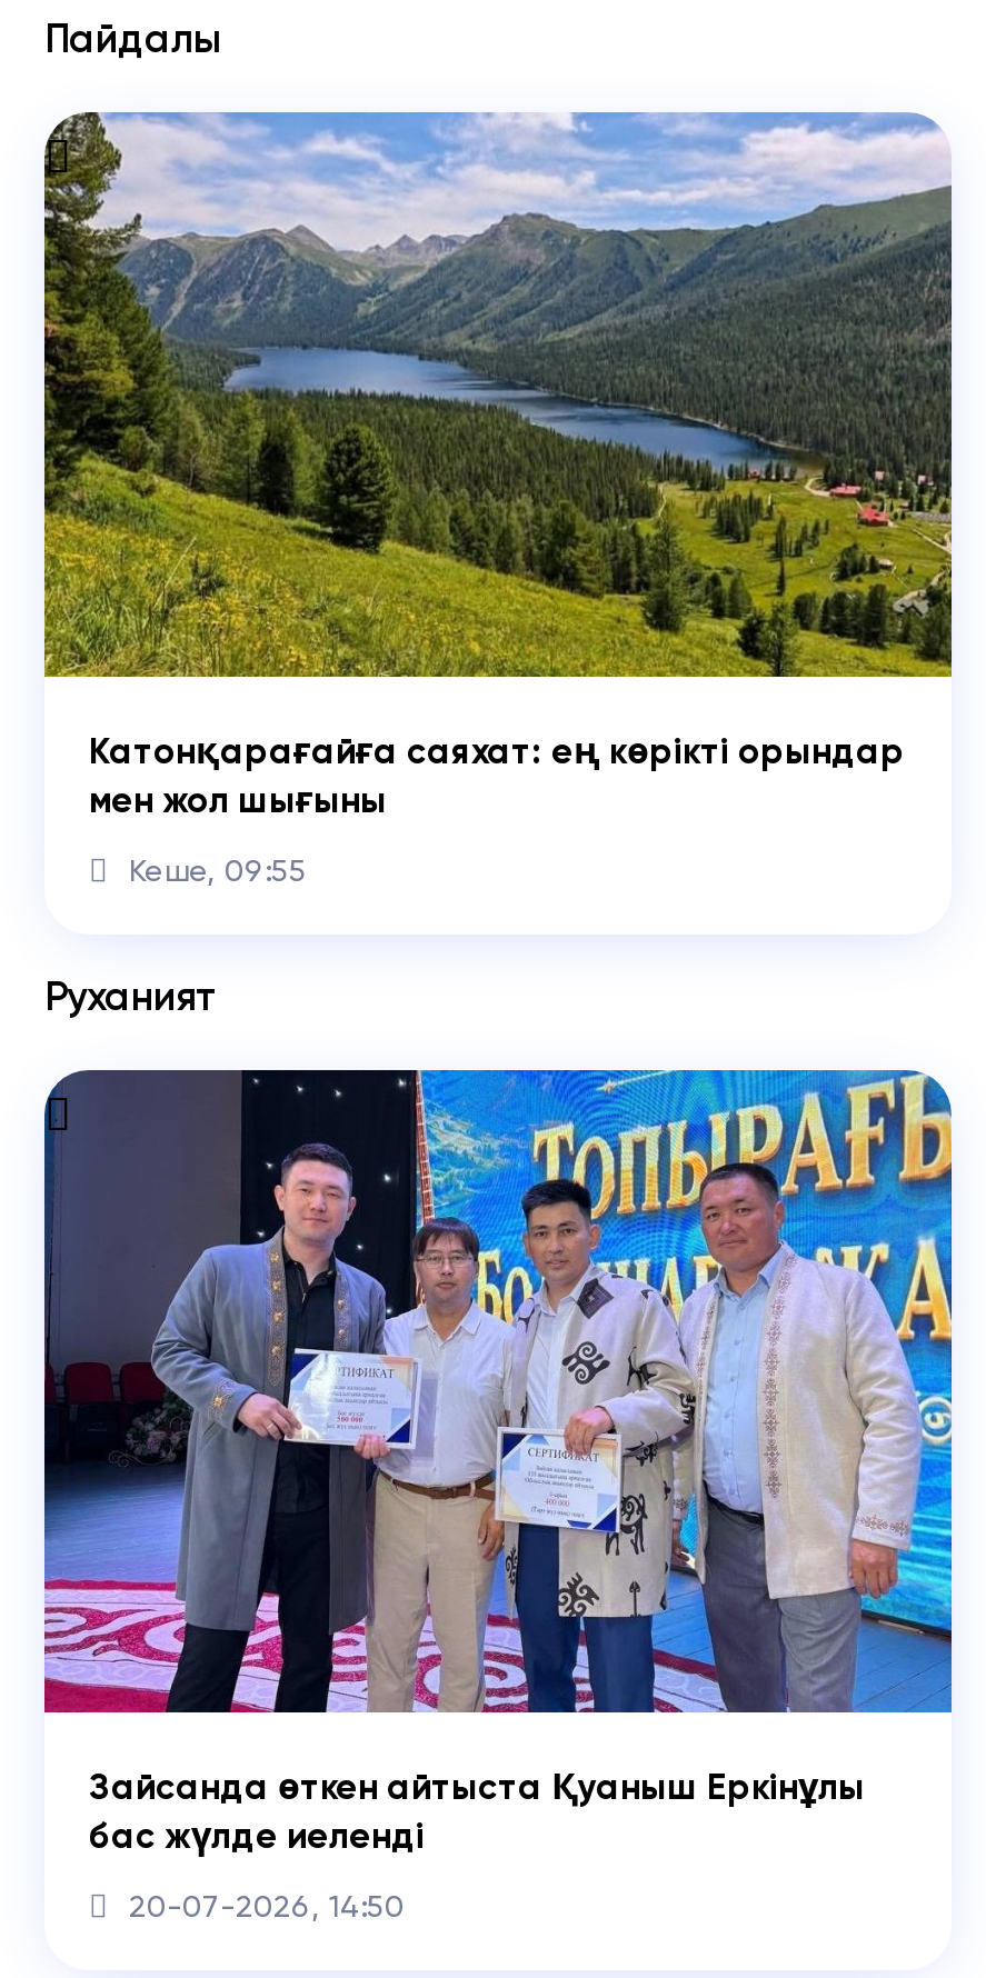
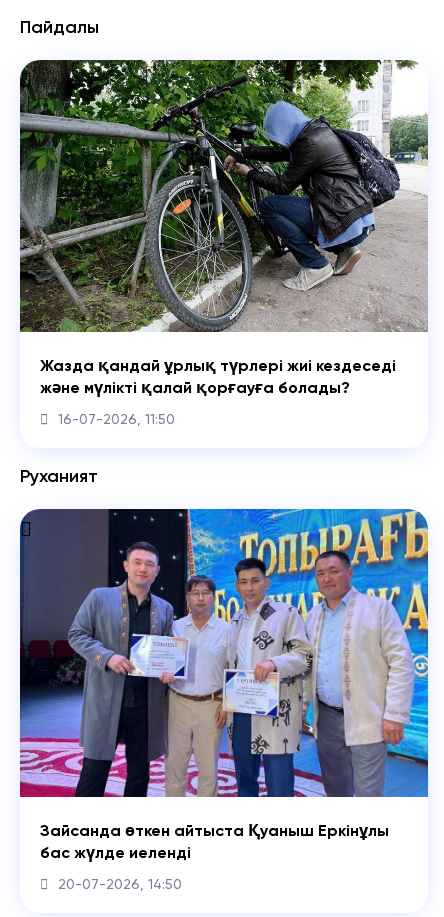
- [image]
- Катонқарағайға саяхат: ең көрікті орындар
- мен жол шығыны
+ [image]
+ Жазда қандай ұрлық түрлері жиі кездеседі
+ және мүлікті қалай қорғауға болады?

- Кеше, 09:55
+ 16-07-2026, 11:50
